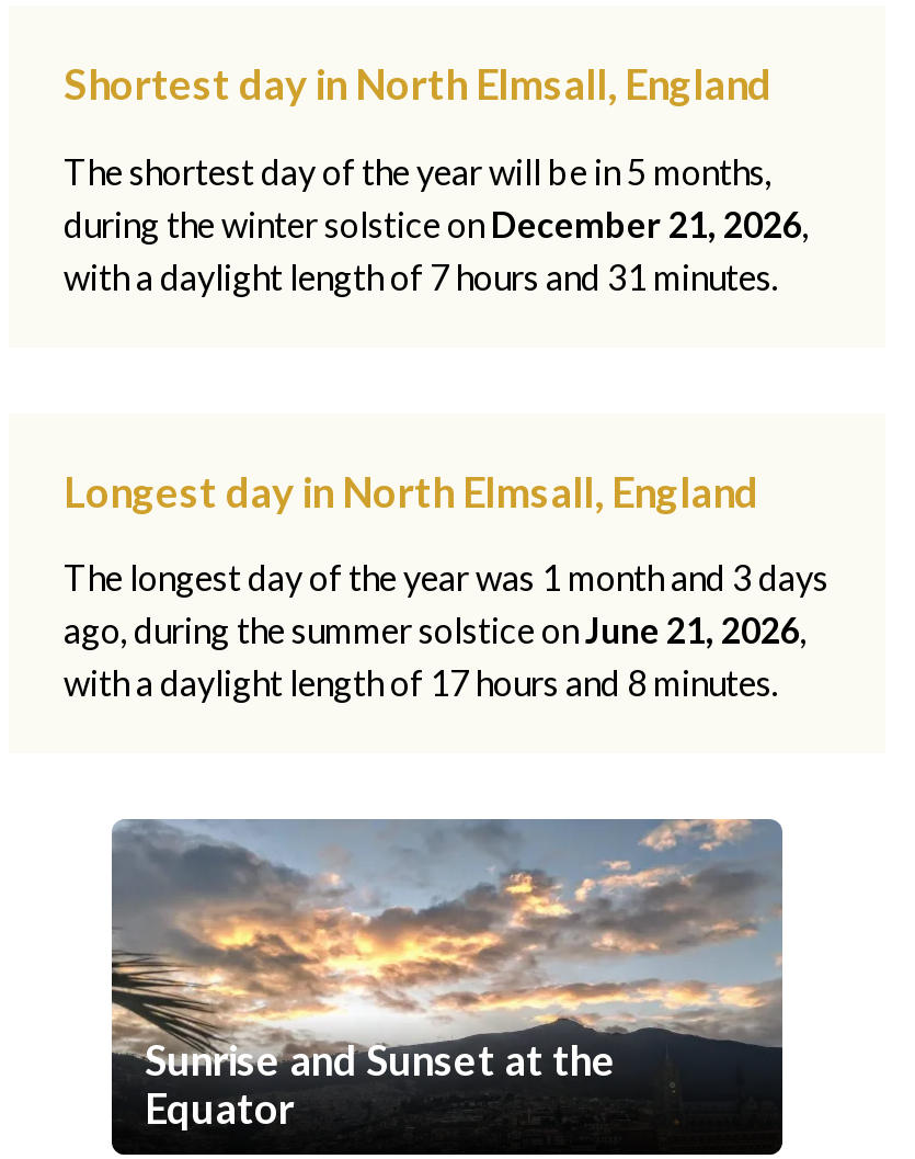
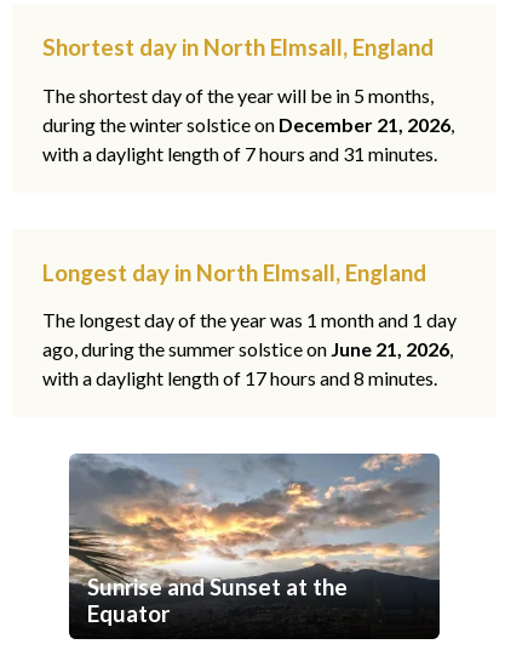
- The longest day of the year was 1 month and 3 days
+ The longest day of the year was 1 month and 1 day
